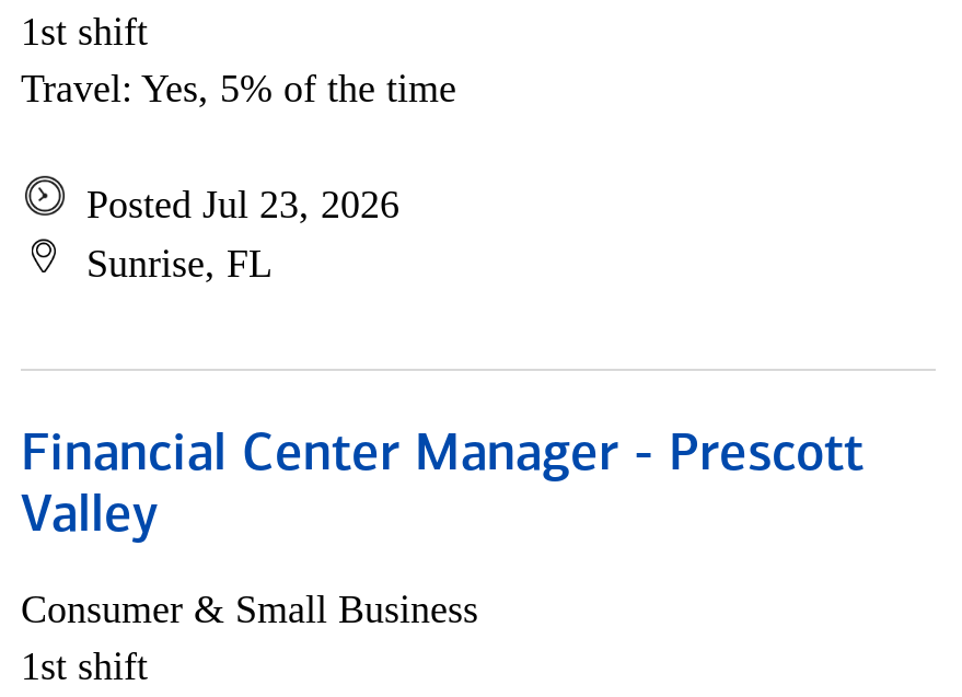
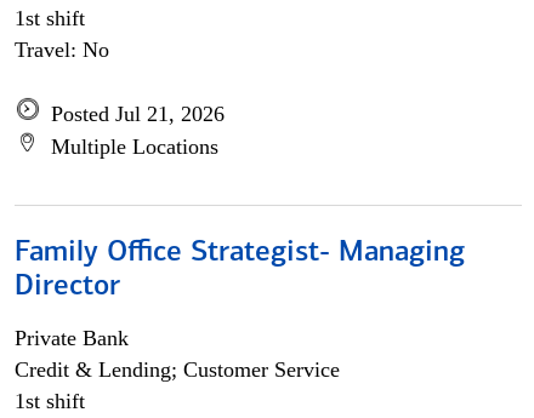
- Travel: Yes, 5% of the time
+ Travel: No

- Posted Jul 23, 2026
- Sunrise, FL
+ Posted Jul 21, 2026
+ Multiple Locations

- Financial Center Manager - Prescott
- Valley
+ Family Office Strategist- Managing
+ Director

- Consumer & Small Business
+ Private Bank
+ Credit & Lending; Customer Service
